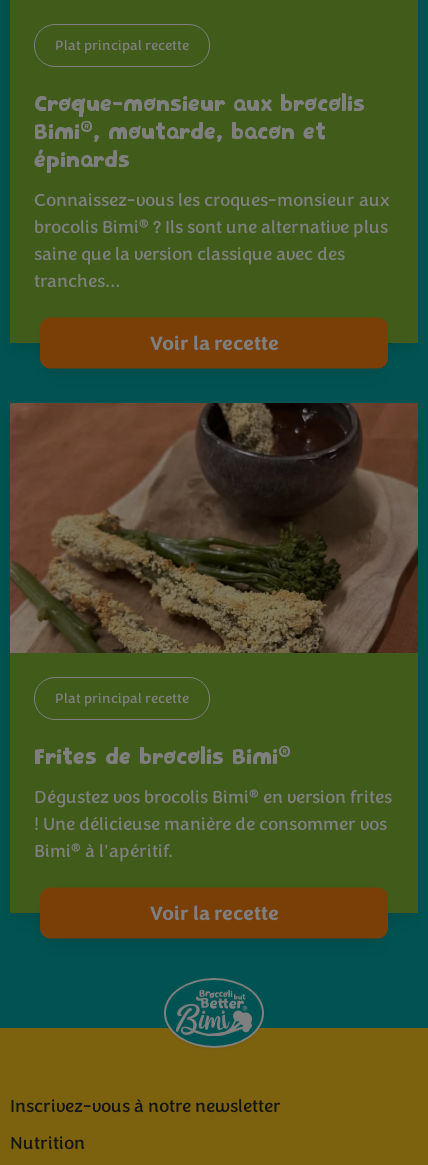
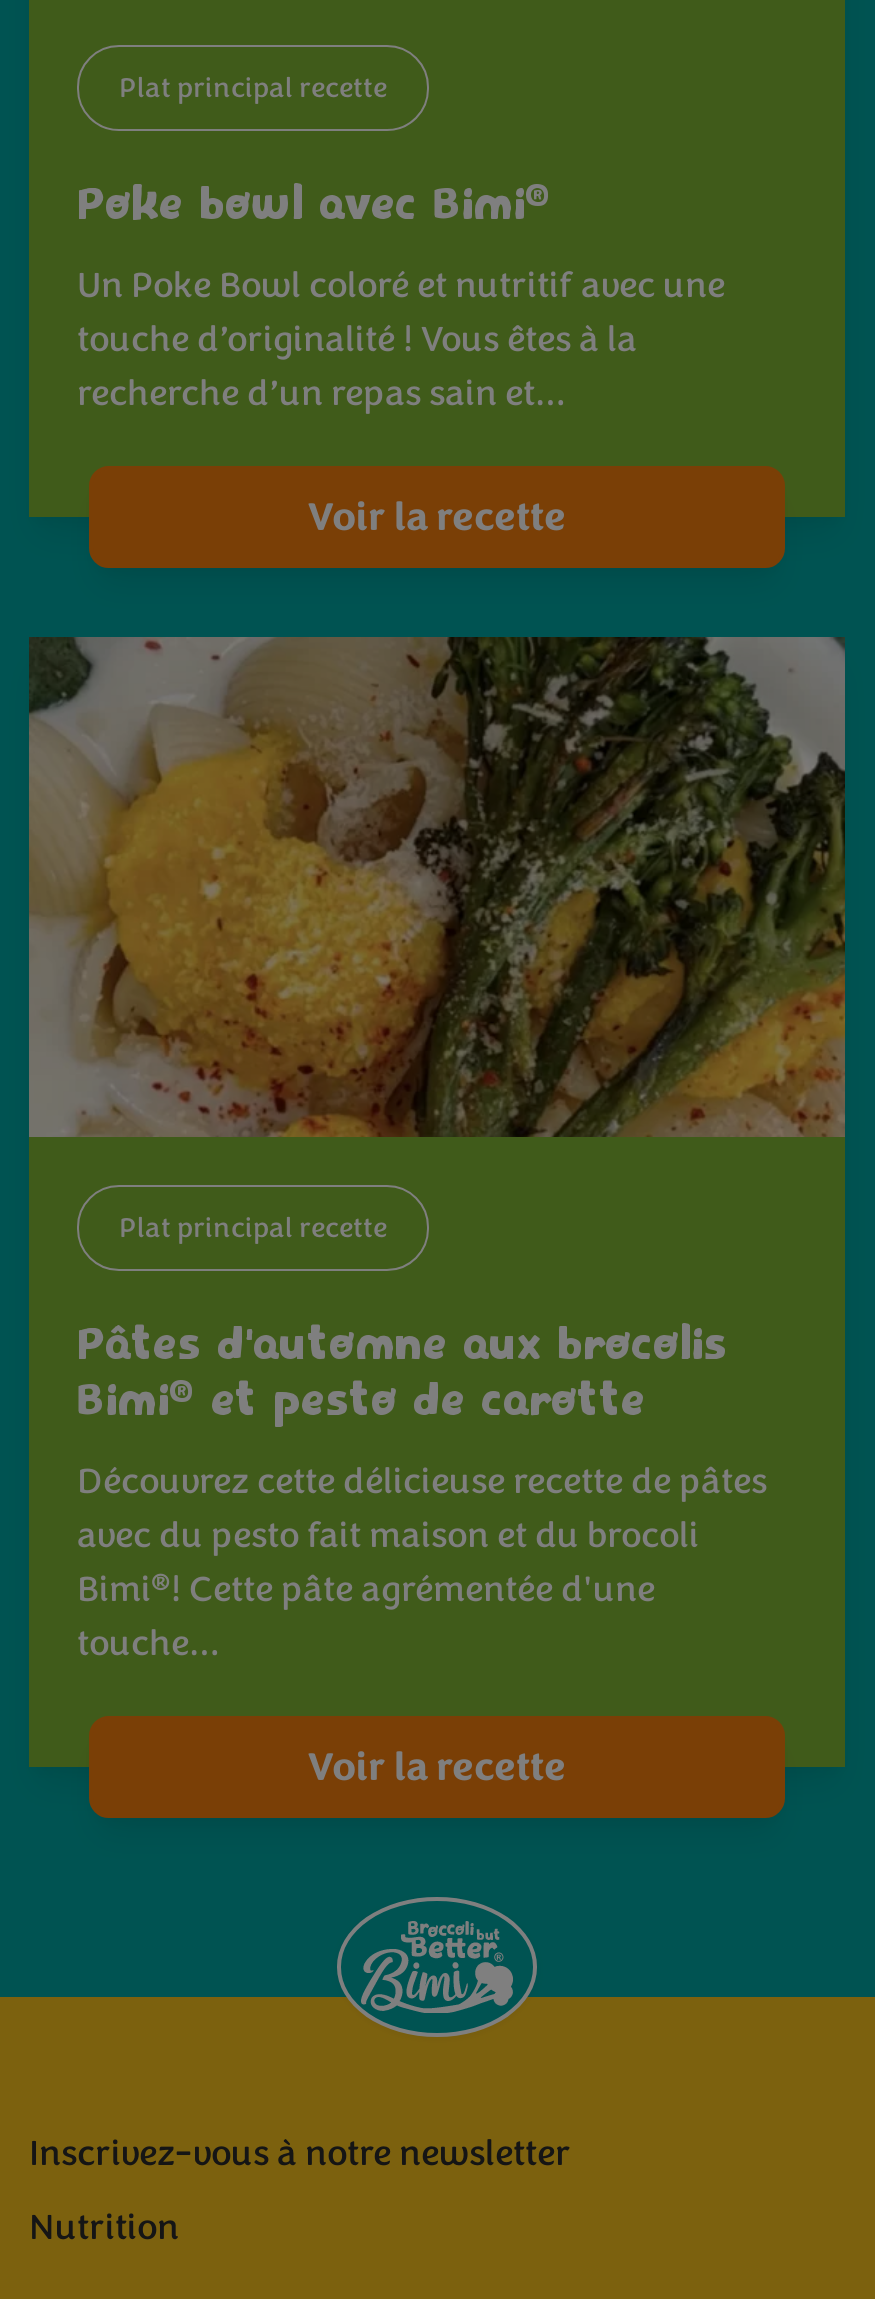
- Croque-monsieur aux brocolis
- Bimi®, moutarde, bacon et
- épinards
+ Poke bowl avec Bimi®

- Connaissez-vous les croques-monsieur aux
- brocolis Bimi®? Ils sont une alternative plus
- saine que la version classique avec des
- tranches…
+ Un Poke Bowl coloré et nutritif avec une
+ touche d’originalité ! Vous êtes à la
+ recherche d’un repas sain et…

moved up: Voir la recette | Plat principal recette

- [image]
+ [image]

- Frites de brocolis Bimi®
+ Pâtes d'automne aux brocolis
+ Bimi® et pesto de carotte

- Dégustez vos brocolis Bimi® en version frites
- ! Une délicieuse manière de consommer vos
- Bimi® à l'apéritif.
+ Découvrez cette délicieuse recette de pâtes
+ avec du pesto fait maison et du brocoli
+ Bimi®! Cette pâte agrémentée d'une
+ touche…
